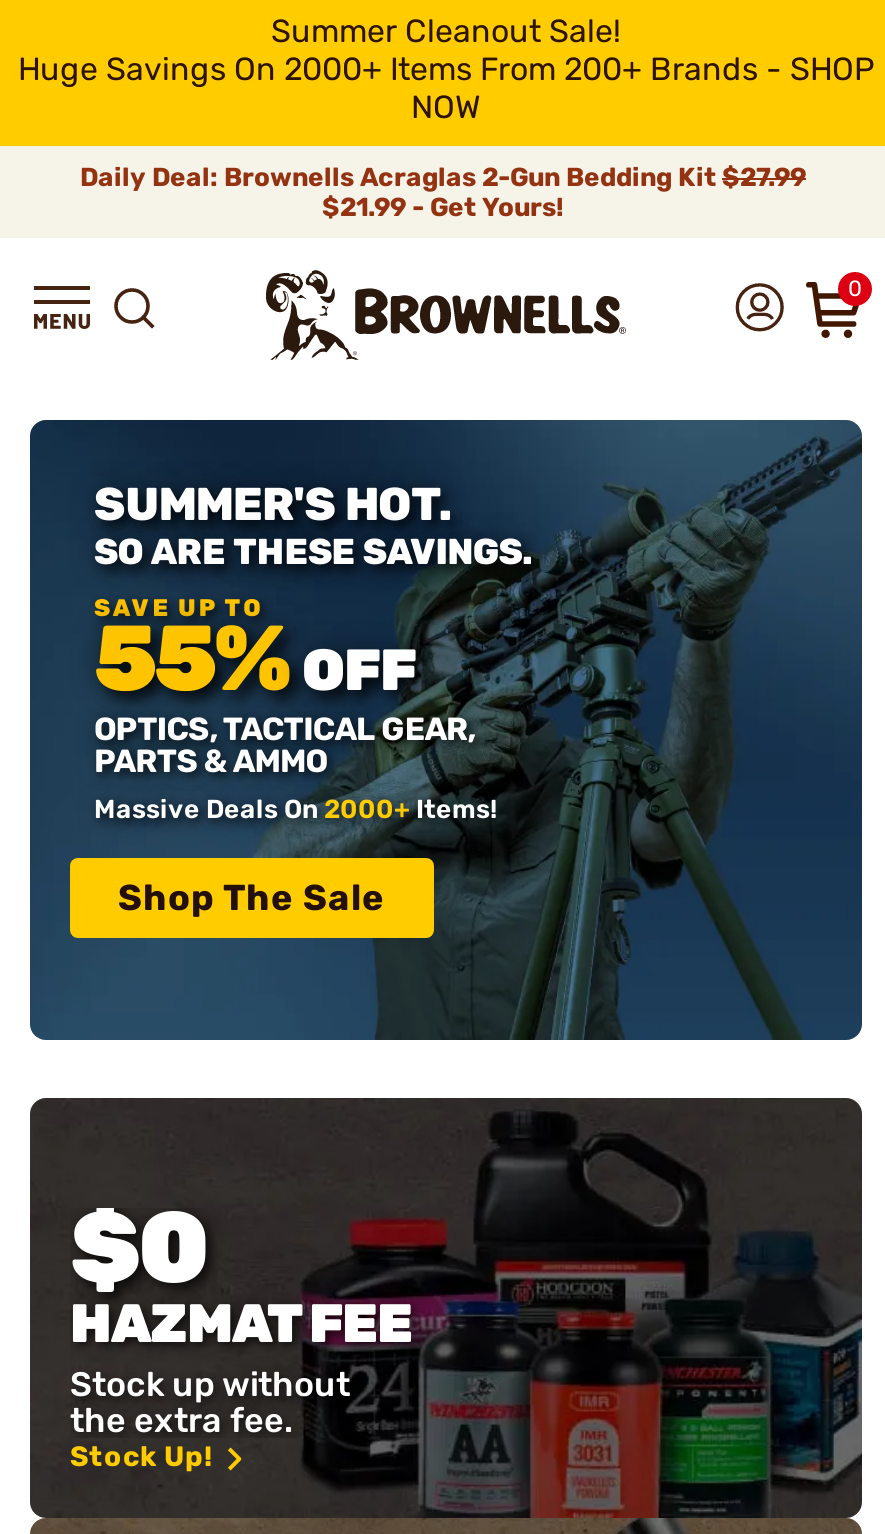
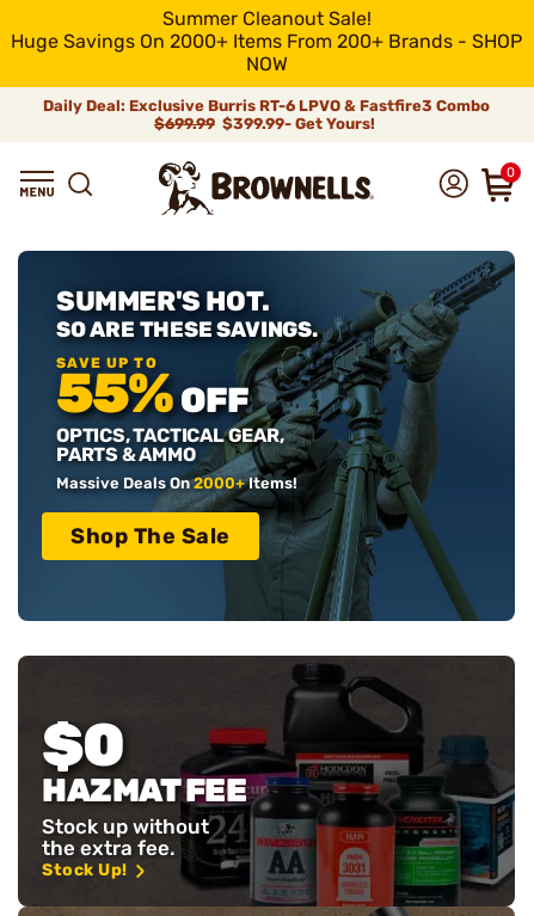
- Daily Deal: Brownells Acraglas 2-Gun Bedding Kit $27.99
- $21.99 - Get Yours!
+ Daily Deal: Exclusive Burris RT-6 LPVO & Fastfire3 Combo
+ $699.99 $399.99- Get Yours!
